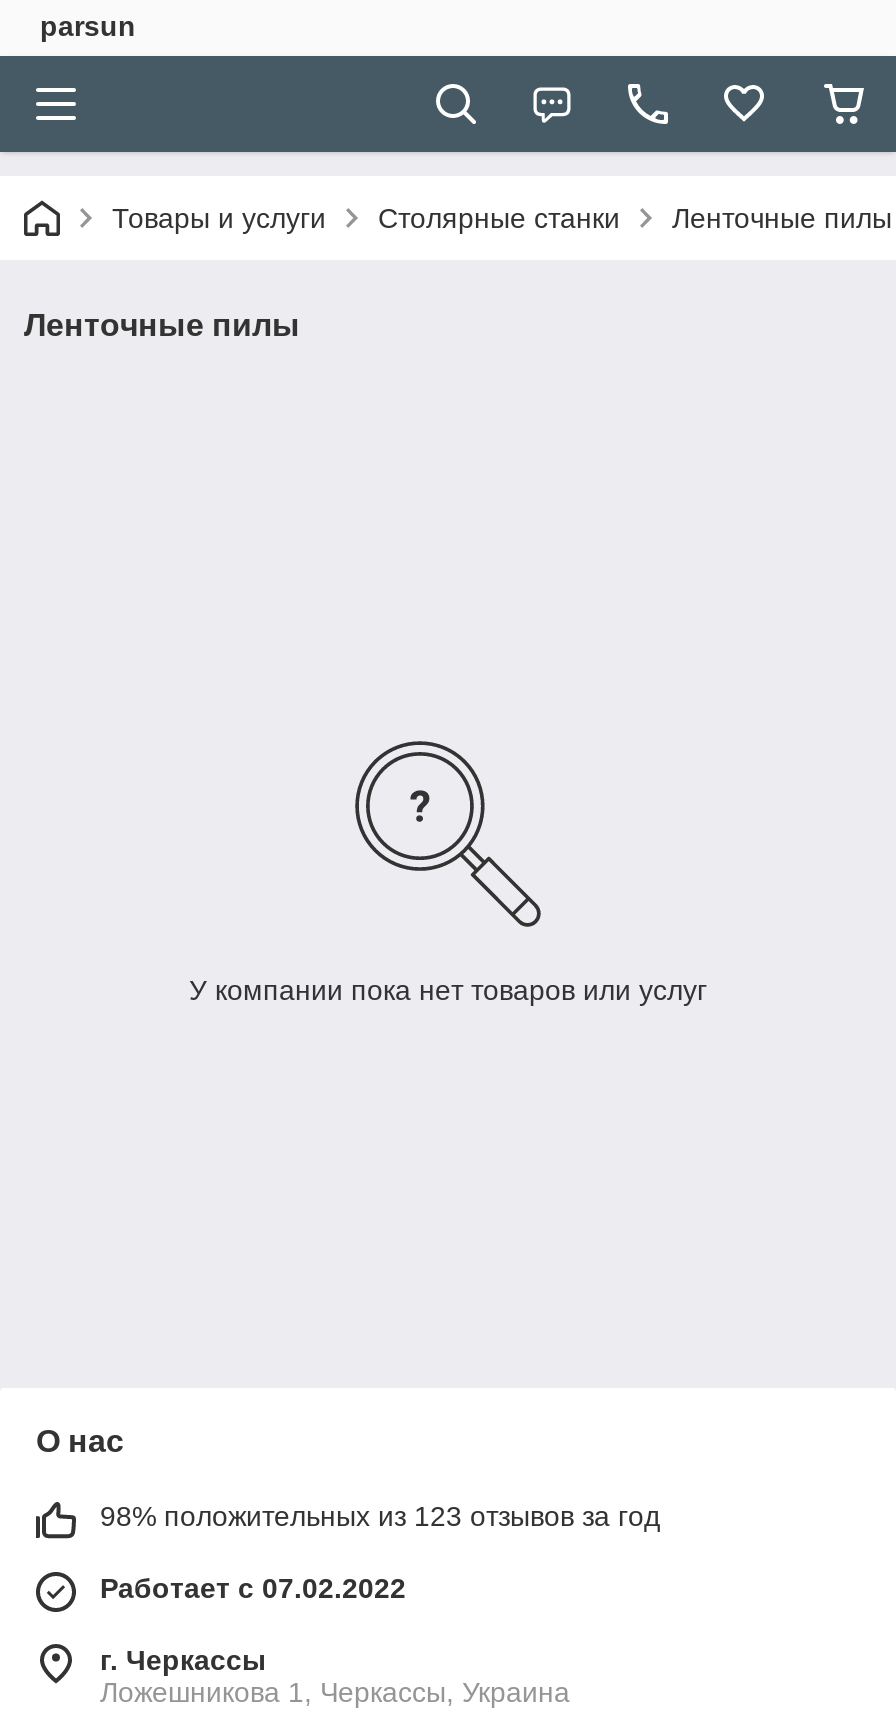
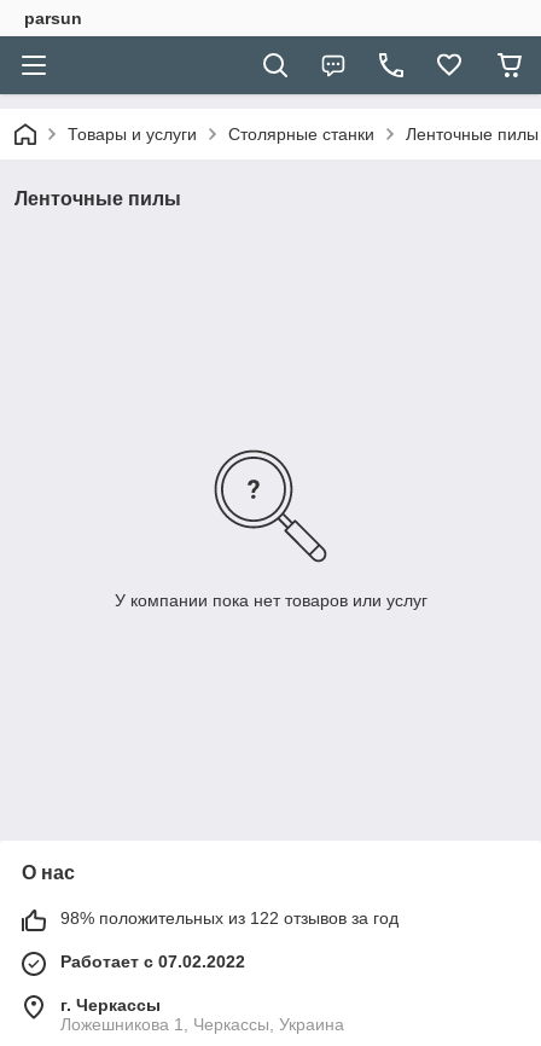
- 98% положительных из 123 отзывов за год
+ 98% положительных из 122 отзывов за год
